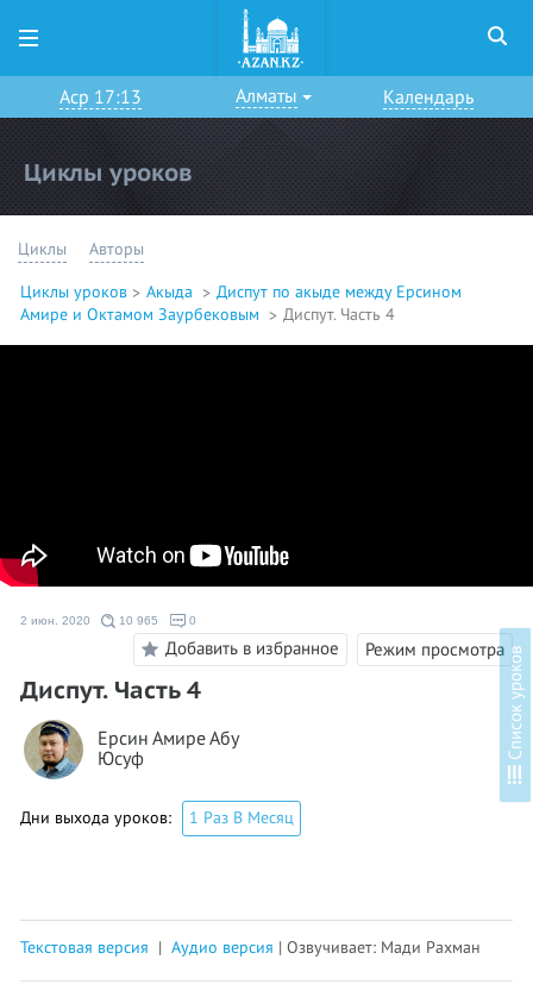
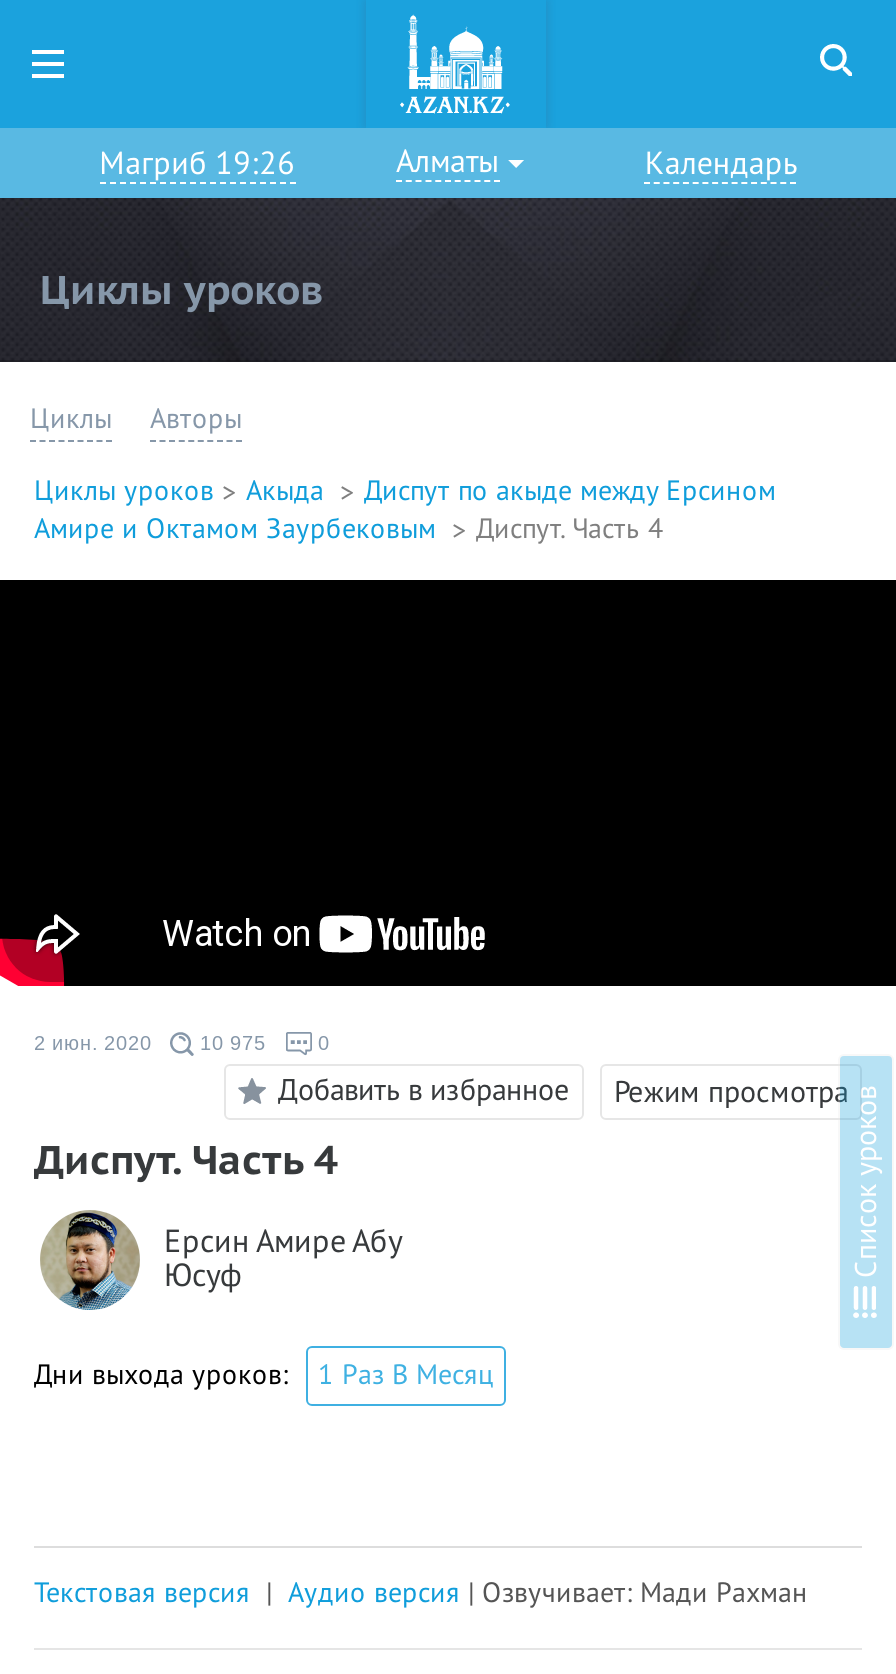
- Аср 17:13
+ Магриб 19:26

- 2 июн. 2020 10 965
+ 2 июн. 2020 10 975
